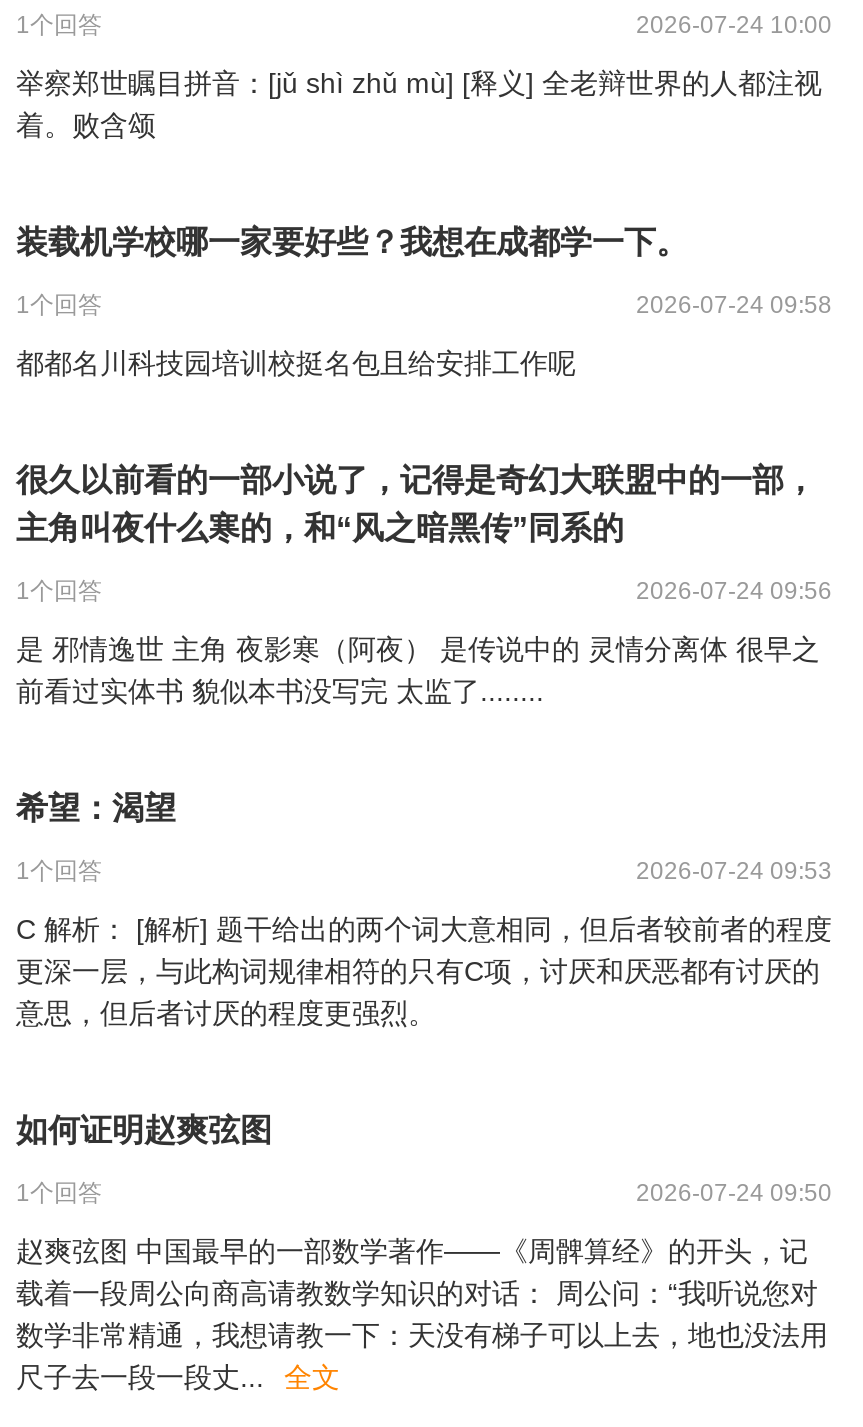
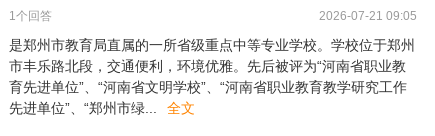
- 2026-07-24 10:00
- 举察郑世瞩目拼音：[jǔ shì zhǔ mù] [释义] 全老辩世界的人都注视
- 着。败含颂
- 装载机学校哪一家要好些？我想在成都学一下。
- 1个回答
- 2026-07-24 09:58
- 都都名川科技园培训校挺名包且给安排工作呢
- 很久以前看的一部小说了，记得是奇幻大联盟中的一部，
- 主角叫夜什么寒的，和“风之暗黑传”同系的
- 1个回答
- 2026-07-24 09:56
- 是 邪情逸世 主角 夜影寒（阿夜） 是传说中的 灵情分离体 很早之
- 前看过实体书 貌似本书没写完 太监了........
- 希望：渴望
- 1个回答
- 2026-07-24 09:53
- C 解析： [解析] 题干给出的两个词大意相同，但后者较前者的程度
- 更深一层，与此构词规律相符的只有C项，讨厌和厌恶都有讨厌的
- 意思，但后者讨厌的程度更强烈。
- 如何证明赵爽弦图
- 1个回答
- 2026-07-24 09:50
- 赵爽弦图 中国最早的一部数学著作——《周髀算经》的开头，记
- 载着一段周公向商高请教数学知识的对话： 周公问：“我听说您对
- 数学非常精通，我想请教一下：天没有梯子可以上去，地也没法用
- 尺子去一段一段丈...
+ 2026-07-21 09:05
+ 是郑州市教育局直属的一所省级重点中等专业学校。学校位于郑州
+ 市丰乐路北段，交通便利，环境优雅。先后被评为“河南省职业教
+ 育先进单位”、“河南省文明学校”、“河南省职业教育教学研究工作
+ 先进单位”、“郑州市绿...
